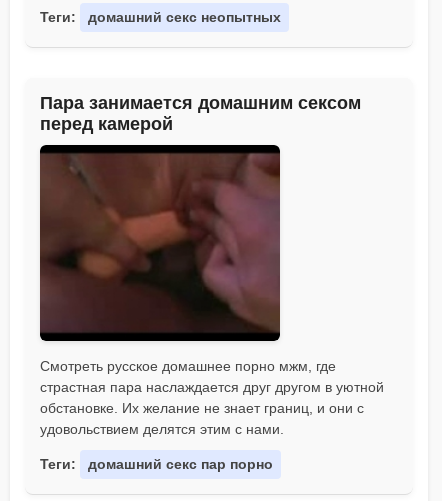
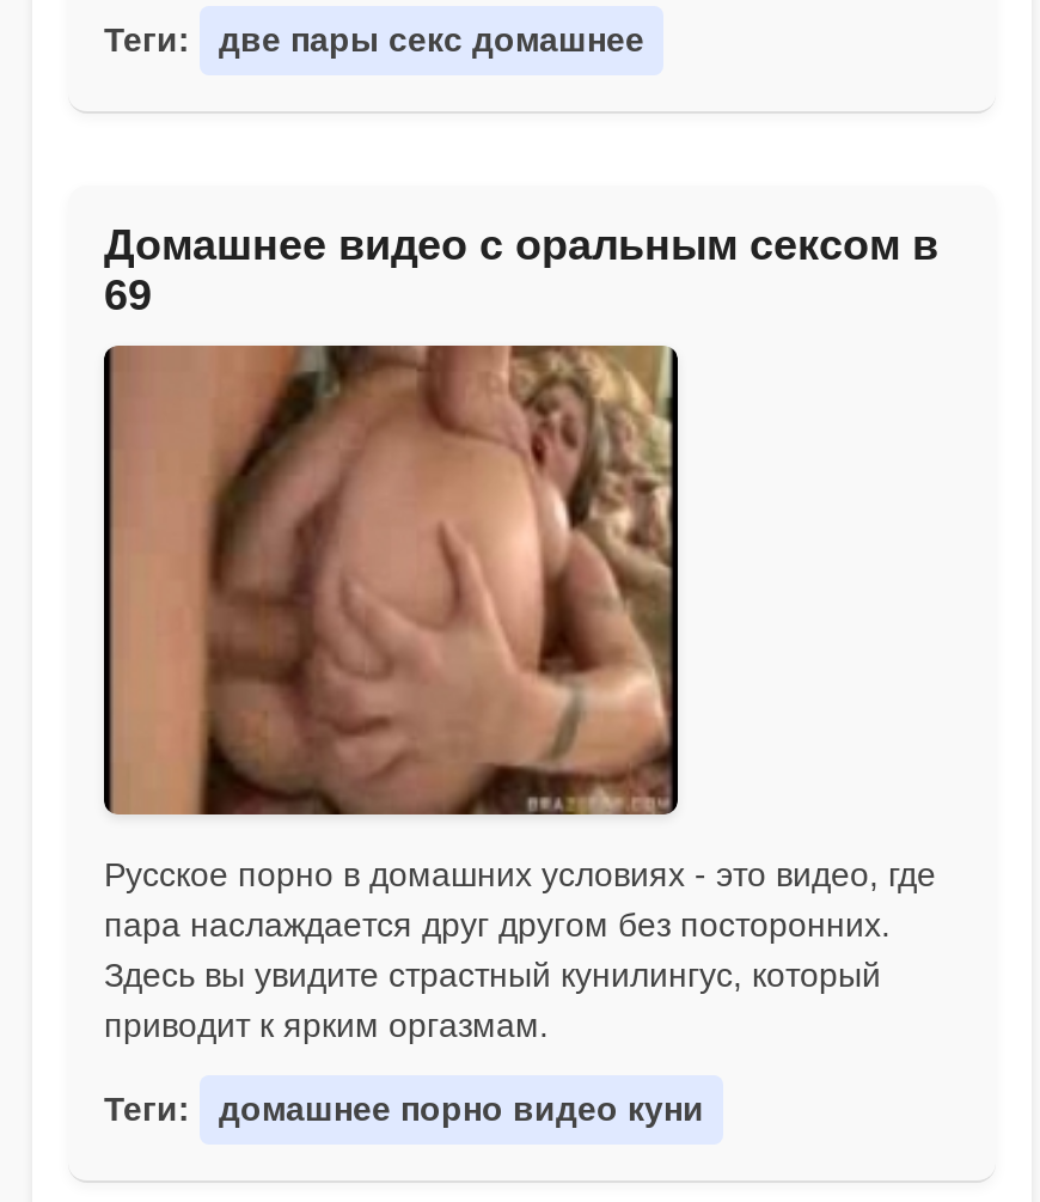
- домашний секс неопытных
+ две пары секс домашнее

- Пара занимается домашним сексом
- перед камерой
+ Домашнее видео с оральным сексом в
+ 69

- [image]
- Смотреть русское домашнее порно мжм, где
- страстная пара наслаждается друг другом в уютной
- обстановке. Их желание не знает границ, и они с
- удовольствием делятся этим с нами.
+ [image]
+ Русское порно в домашних условиях - это видео, где
+ пара наслаждается друг другом без посторонних.
+ Здесь вы увидите страстный кунилингус, который
+ приводит к ярким оргазмам.

- домашний секс пар порно
+ домашнее порно видео куни
